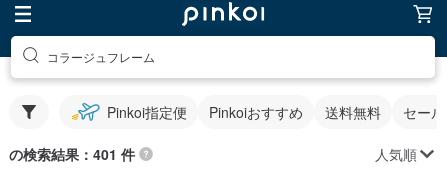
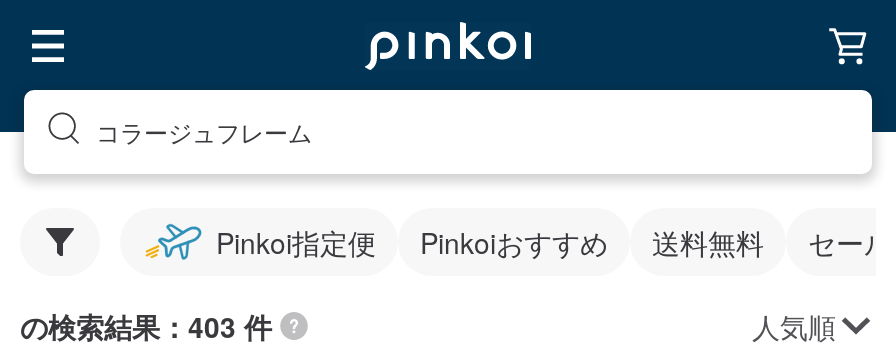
- の検索結果：401 件
+ の検索結果：403 件
